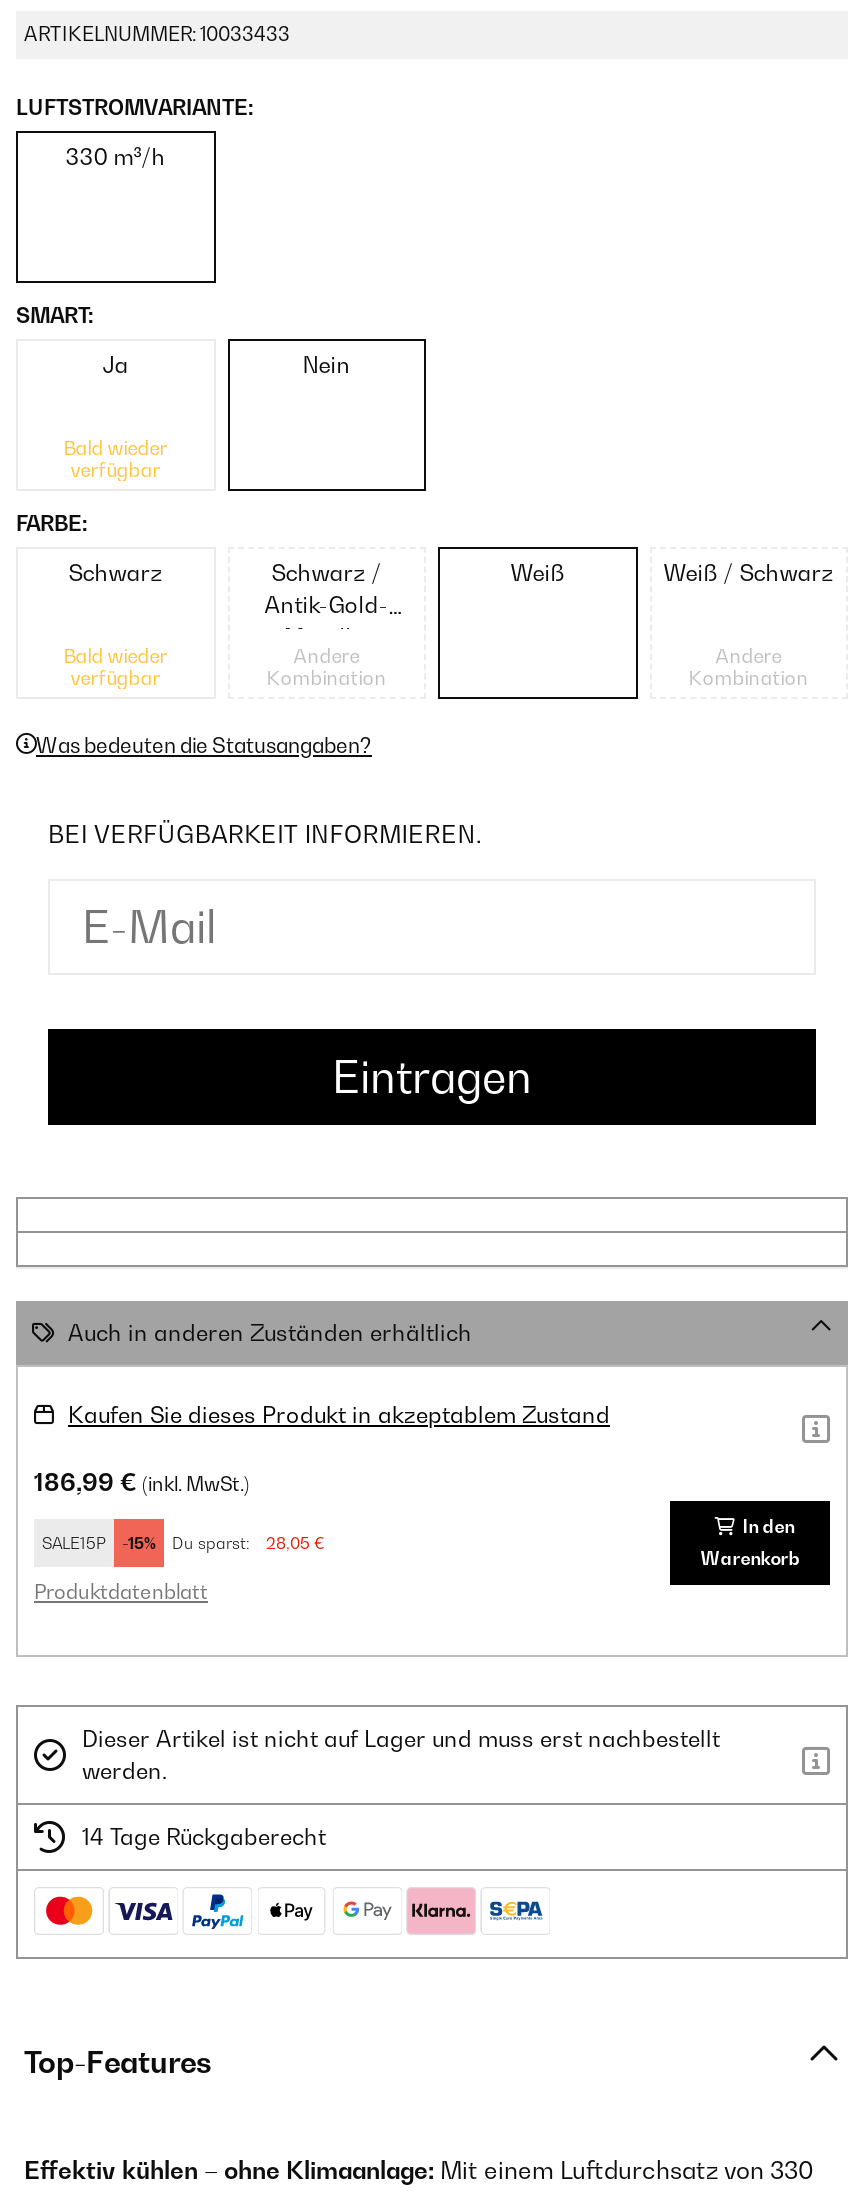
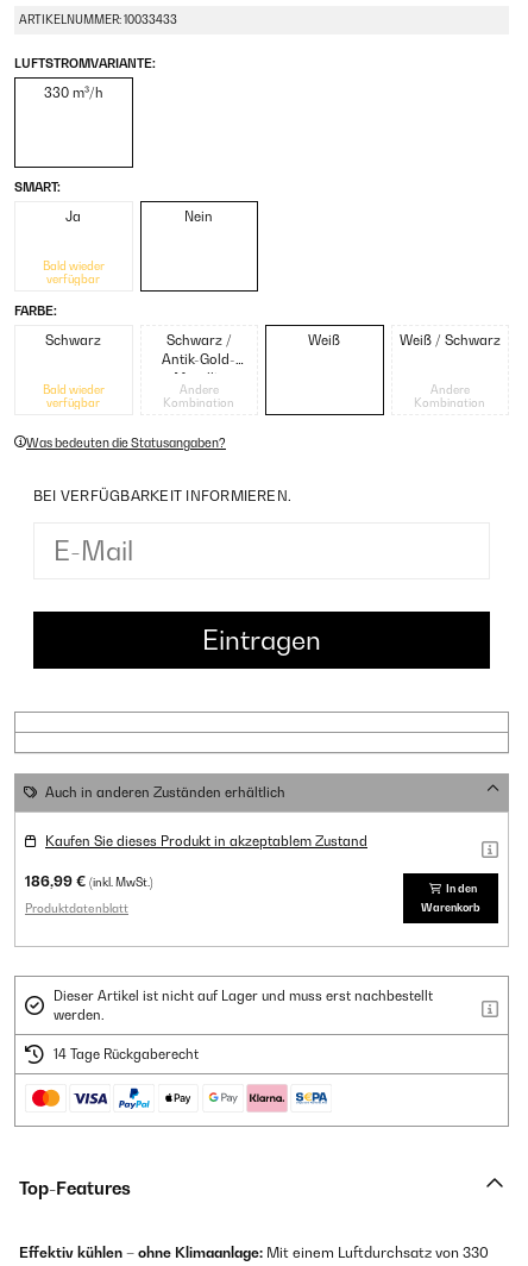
- SALE15P
- -15%
- Du sparst:
- 28,05 €
